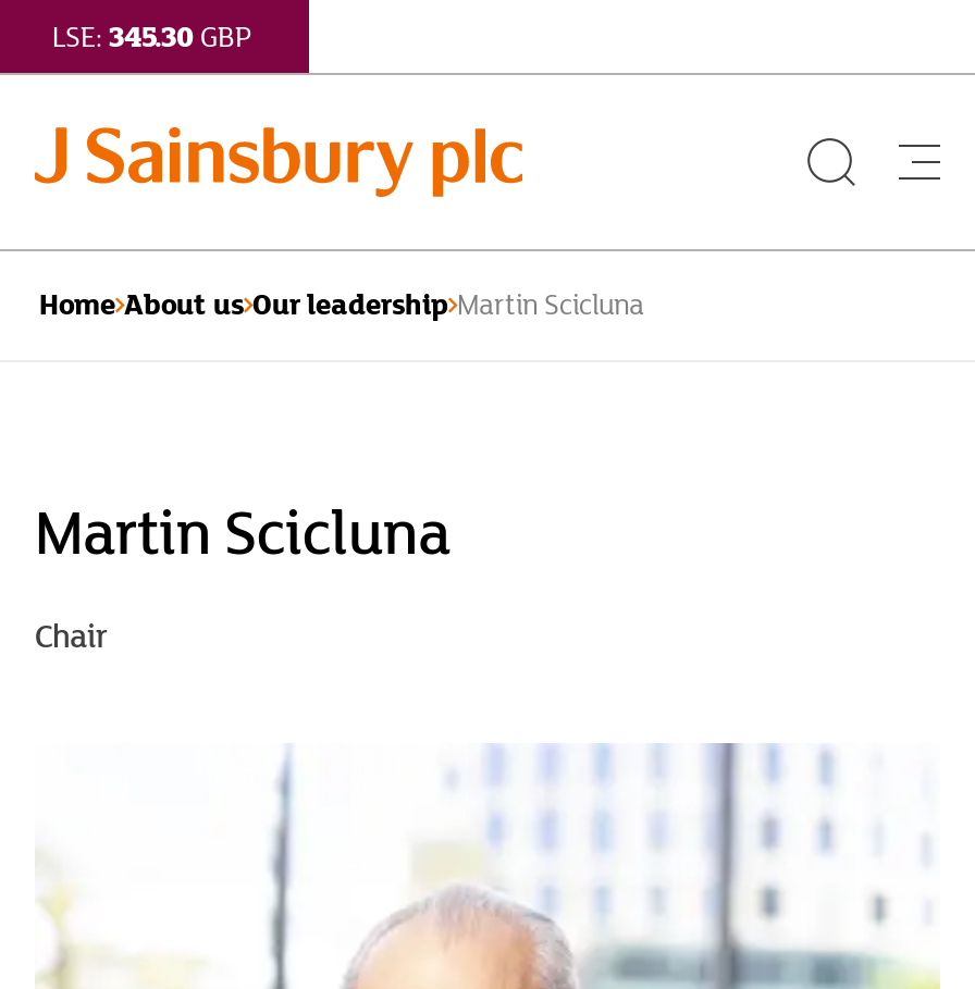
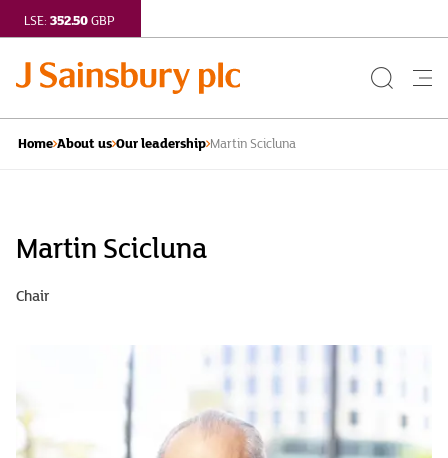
- LSE: 345.30 GBP
+ LSE: 352.50 GBP
